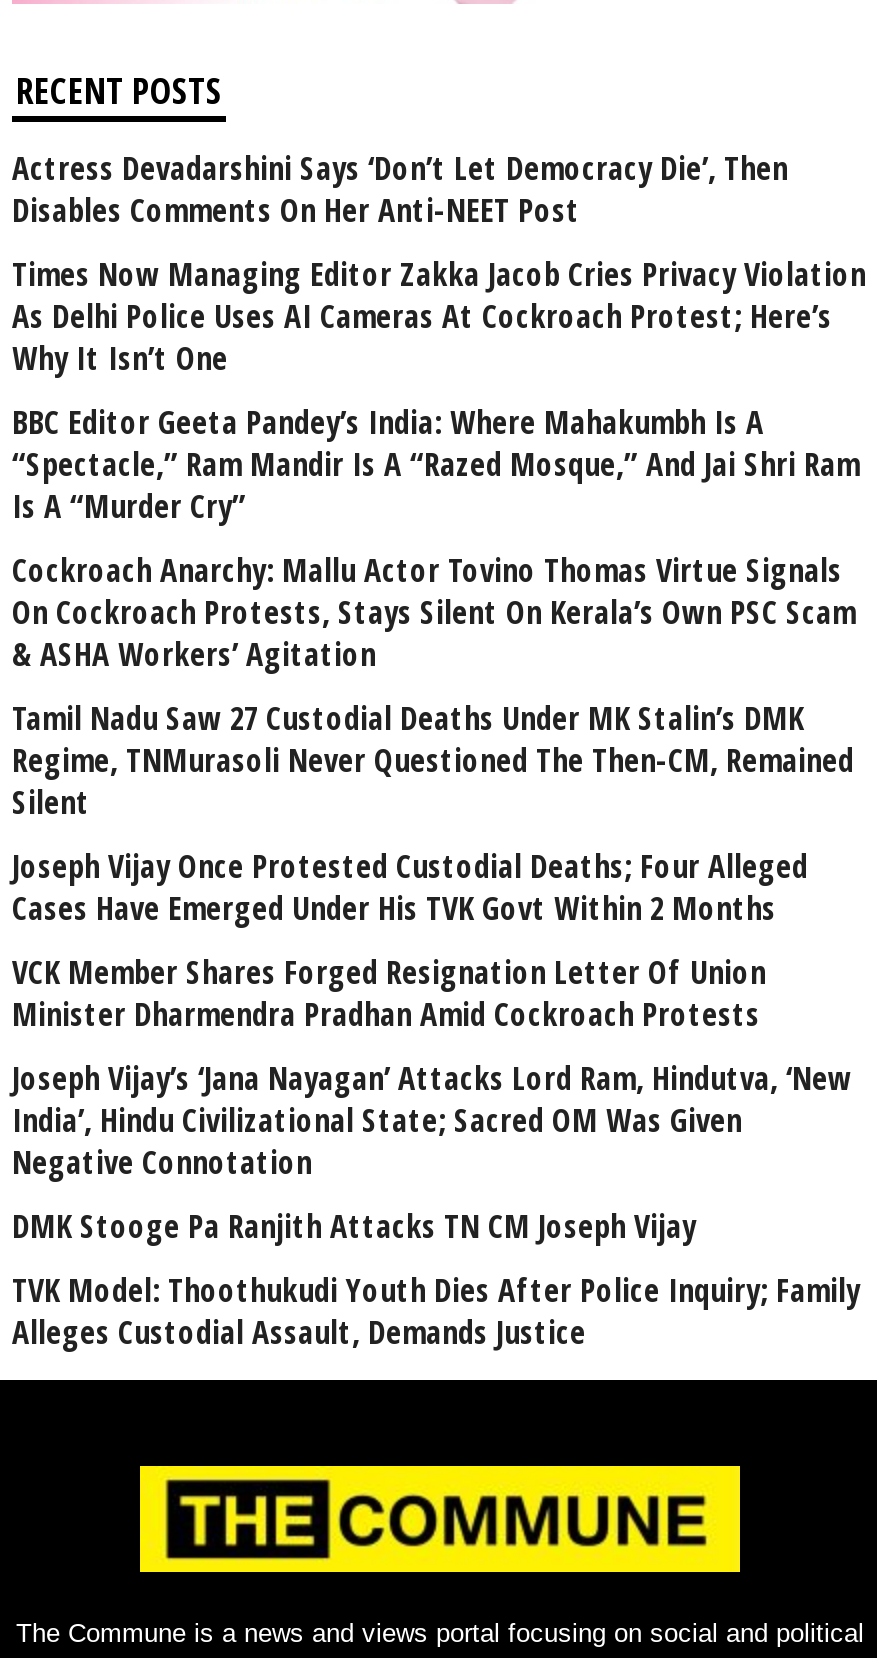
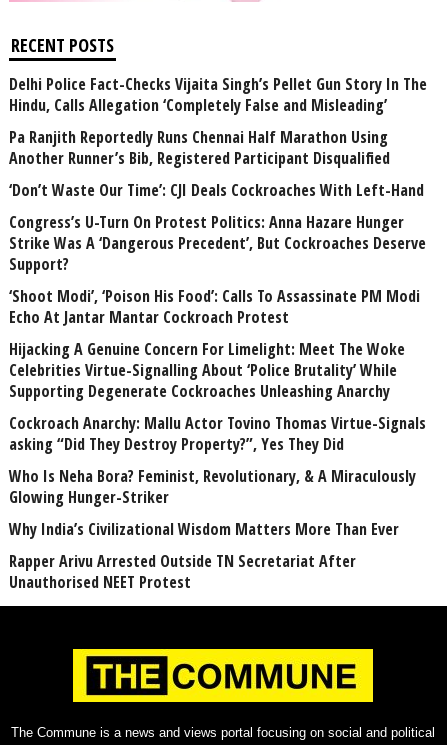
- Actress Devadarshini Says ‘Don’t Let Democracy Die’, Then
- Disables Comments On Her Anti-NEET Post
+ Delhi Police Fact-Checks Vijaita Singh’s Pellet Gun Story In The
+ Hindu, Calls Allegation ‘Completely False and Misleading’

- Times Now Managing Editor Zakka Jacob Cries Privacy Violation
- As Delhi Police Uses AI Cameras At Cockroach Protest; Here’s
- Why It Isn’t One
+ Pa Ranjith Reportedly Runs Chennai Half Marathon Using
+ Another Runner’s Bib, Registered Participant Disqualified

- BBC Editor Geeta Pandey’s India: Where Mahakumbh Is A
- “Spectacle,” Ram Mandir Is A “Razed Mosque,” And Jai Shri Ram
- Is A “Murder Cry”
+ ‘Don’t Waste Our Time’: CJI Deals Cockroaches With Left-Hand

- Cockroach Anarchy: Mallu Actor Tovino Thomas Virtue Signals
- On Cockroach Protests, Stays Silent On Kerala’s Own PSC Scam
- & ASHA Workers’ Agitation
+ Congress’s U-Turn On Protest Politics: Anna Hazare Hunger
+ Strike Was A ‘Dangerous Precedent’, But Cockroaches Deserve
+ Support?

- Tamil Nadu Saw 27 Custodial Deaths Under MK Stalin’s DMK
- Regime, TNMurasoli Never Questioned The Then-CM, Remained
- Silent
+ ‘Shoot Modi’, ‘Poison His Food’: Calls To Assassinate PM Modi
+ Echo At Jantar Mantar Cockroach Protest

- Joseph Vijay Once Protested Custodial Deaths; Four Alleged
- Cases Have Emerged Under His TVK Govt Within 2 Months
+ Hijacking A Genuine Concern For Limelight: Meet The Woke
+ Celebrities Virtue-Signalling About ‘Police Brutality’ While
+ Supporting Degenerate Cockroaches Unleashing Anarchy

- VCK Member Shares Forged Resignation Letter Of Union
- Minister Dharmendra Pradhan Amid Cockroach Protests
+ Cockroach Anarchy: Mallu Actor Tovino Thomas Virtue-Signals
+ asking “Did They Destroy Property?”, Yes They Did

- Joseph Vijay’s ‘Jana Nayagan’ Attacks Lord Ram, Hindutva, ‘New
- India’, Hindu Civilizational State; Sacred OM Was Given
- Negative Connotation
+ Who Is Neha Bora? Feminist, Revolutionary, & A Miraculously
+ Glowing Hunger-Striker

- DMK Stooge Pa Ranjith Attacks TN CM Joseph Vijay
+ Why India’s Civilizational Wisdom Matters More Than Ever

- TVK Model: Thoothukudi Youth Dies After Police Inquiry; Family
- Alleges Custodial Assault, Demands Justice
+ Rapper Arivu Arrested Outside TN Secretariat After
+ Unauthorised NEET Protest
